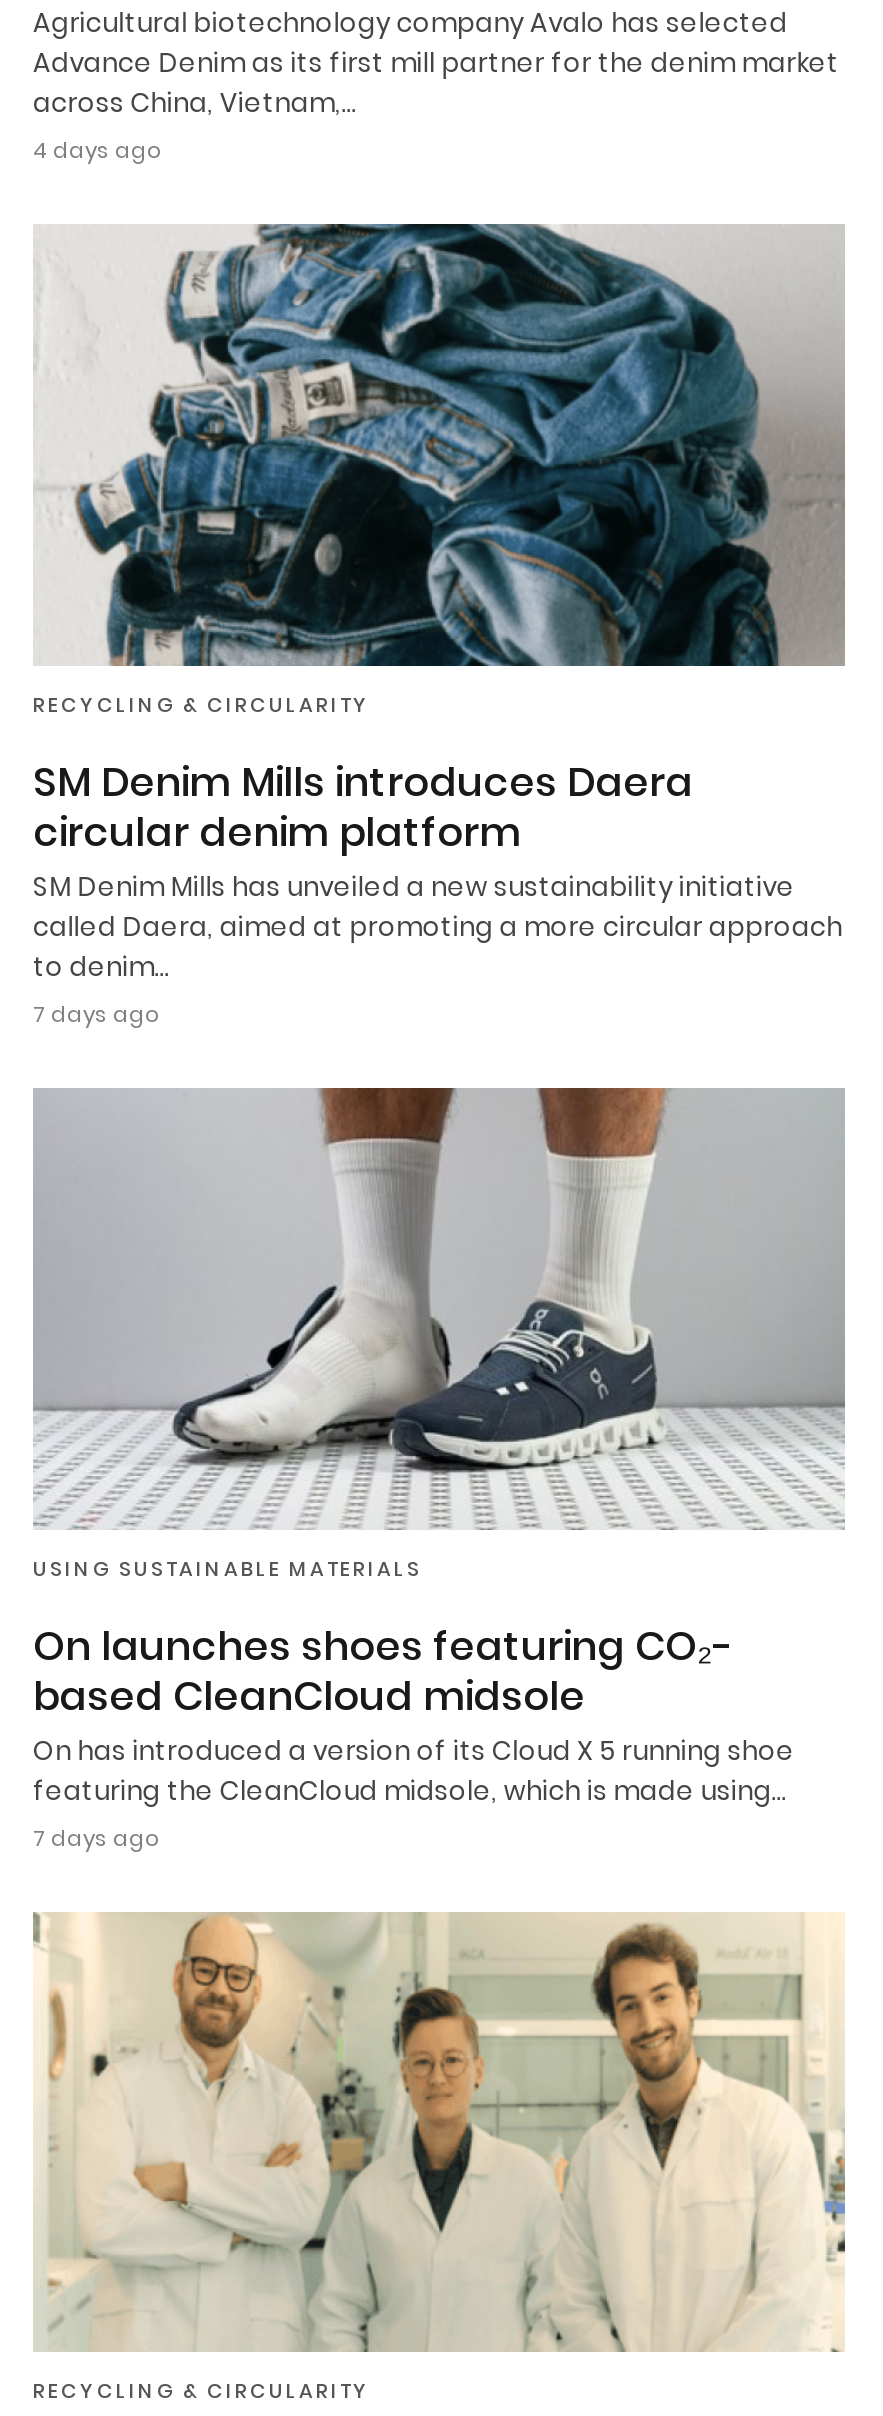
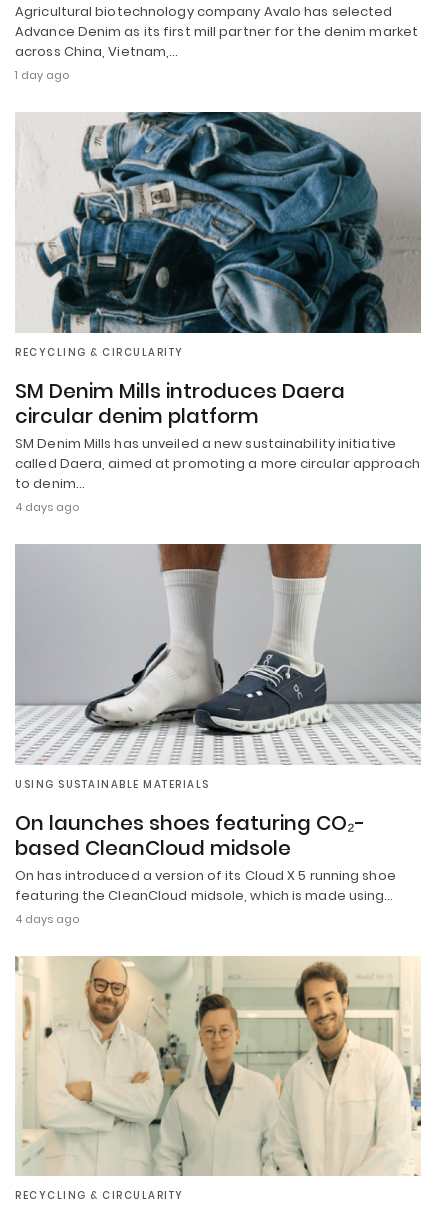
- 4 days ago
+ 1 day ago

- 7 days ago
+ 4 days ago

- 7 days ago
+ 4 days ago
